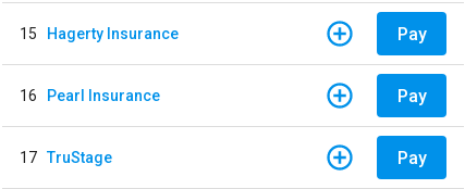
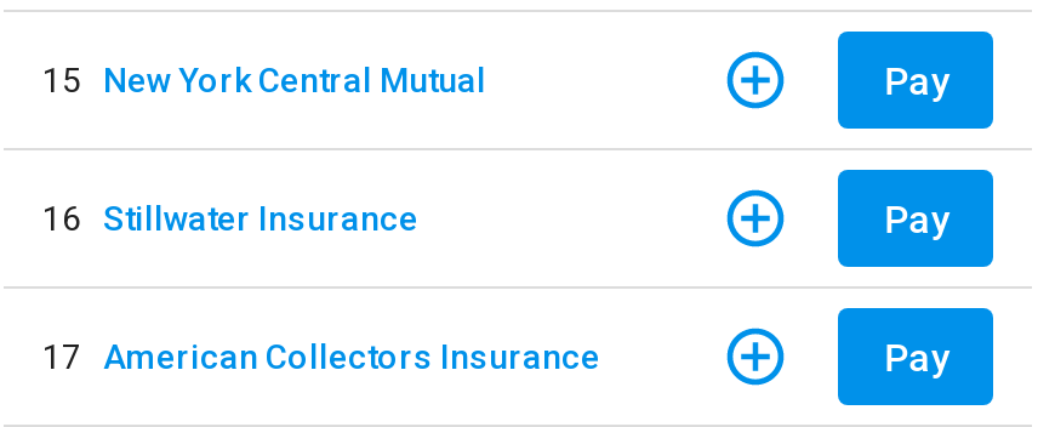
- 15 Hagerty Insurance
+ 15 New York Central Mutual

- 16 Pearl Insurance
+ 16 Stillwater Insurance

- 17 TruStage
+ 17 American Collectors Insurance
